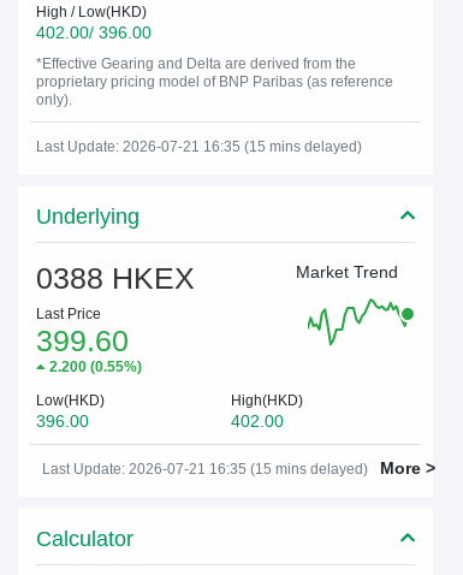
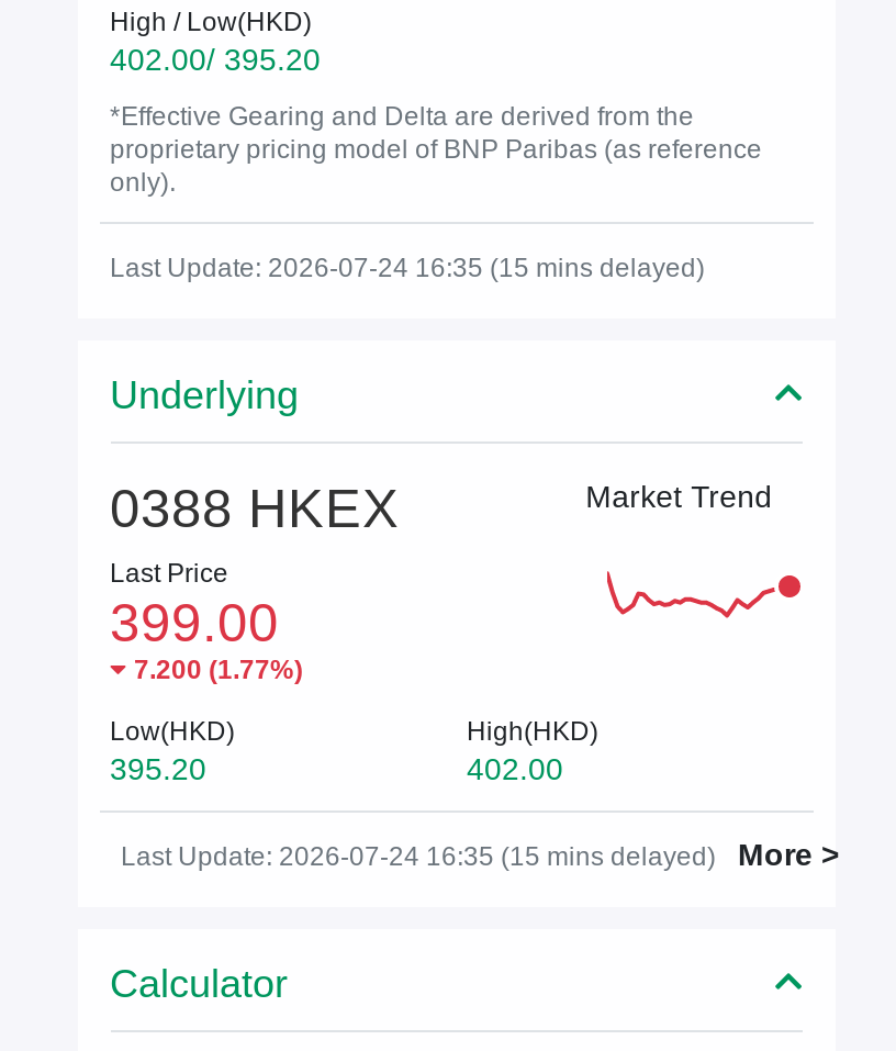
- 402.00/ 396.00
+ 402.00/ 395.20

- Last Update: 2026-07-21 16:35 (15 mins delayed)
+ Last Update: 2026-07-24 16:35 (15 mins delayed)

- [image]
+ [image]

- 399.60
+ 399.00

- 2.200 (0.55%)
+ 7.200 (1.77%)

- 396.00
+ 395.20

- Last Update: 2026-07-21 16:35 (15 mins delayed)
+ Last Update: 2026-07-24 16:35 (15 mins delayed)
